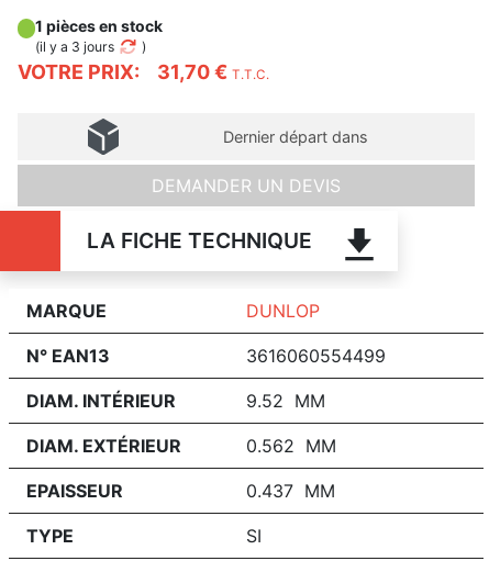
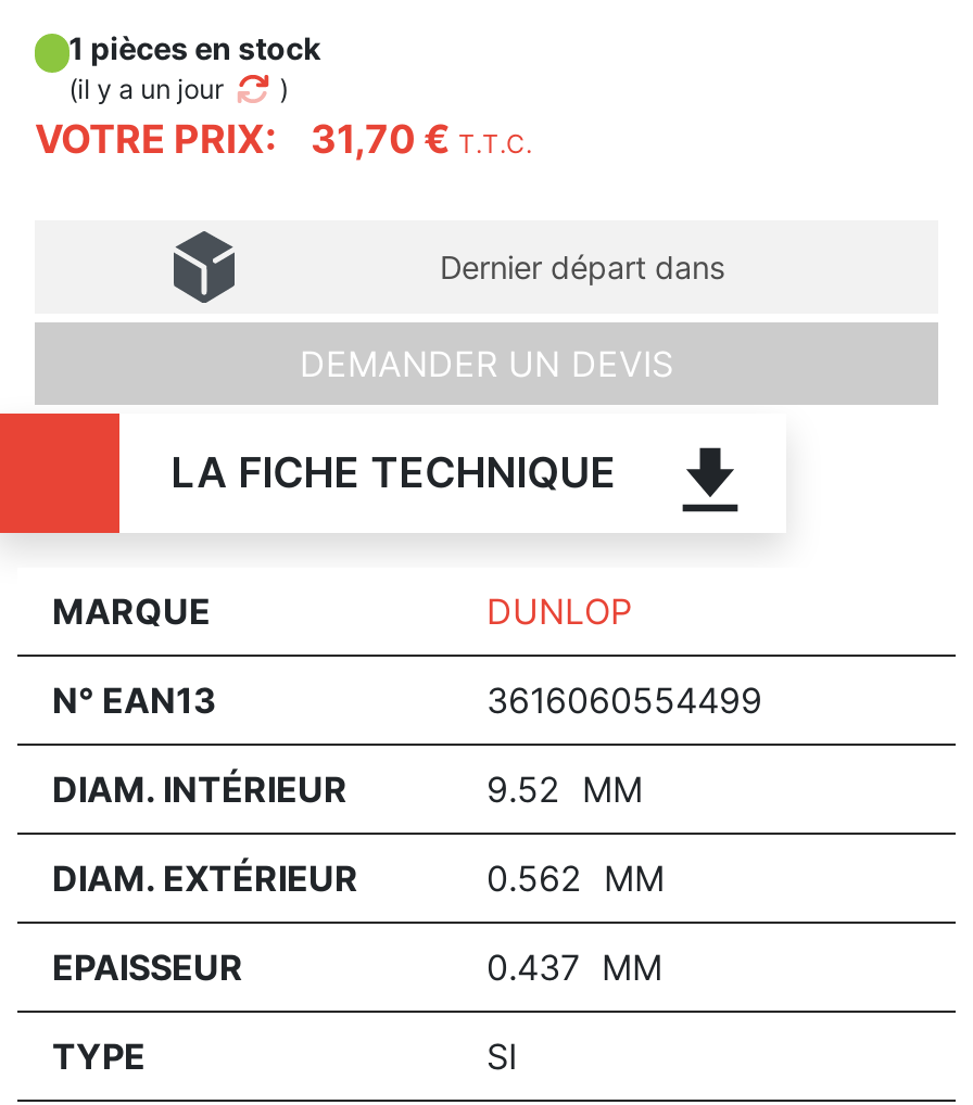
- (il y a 3 jours
+ (il y a un jour
